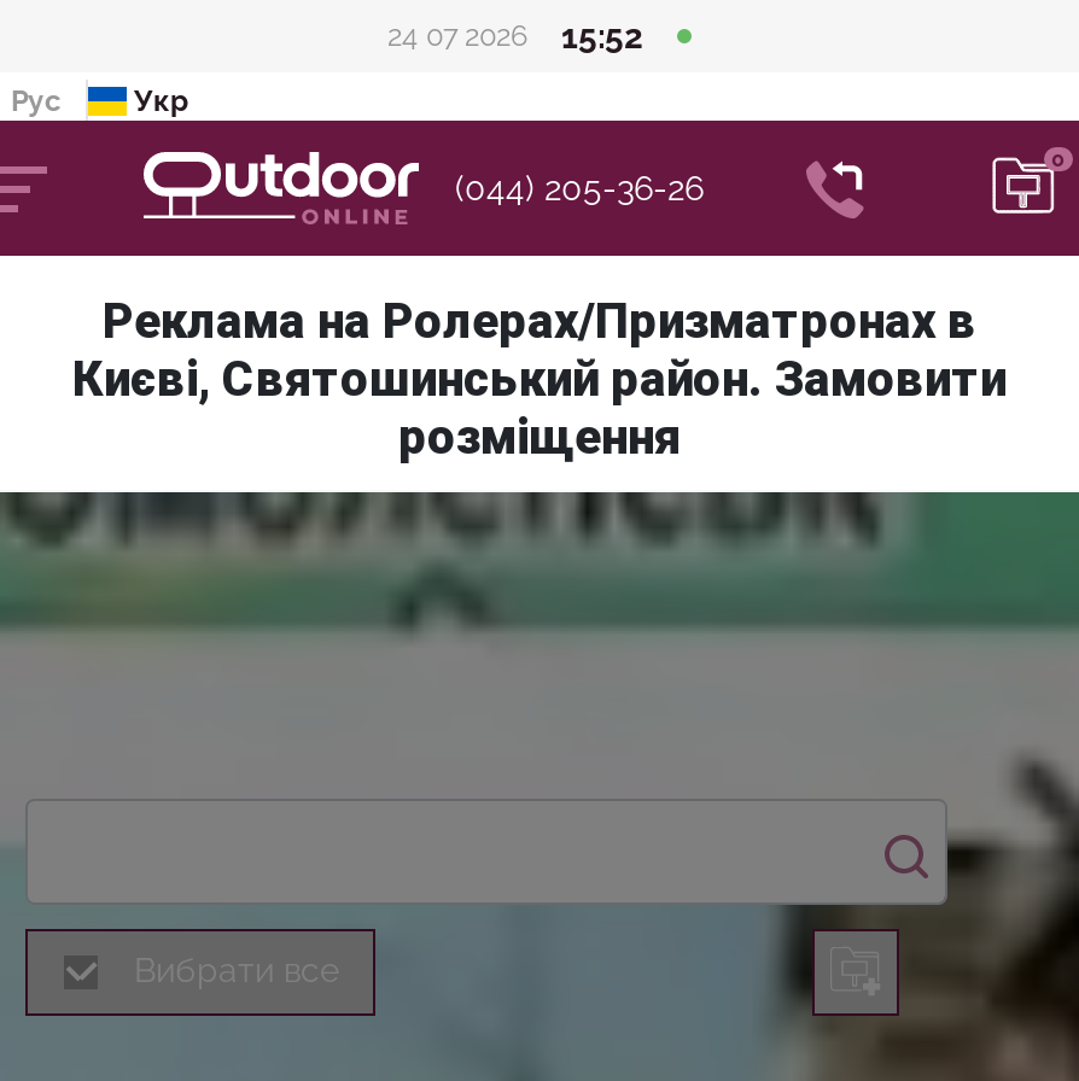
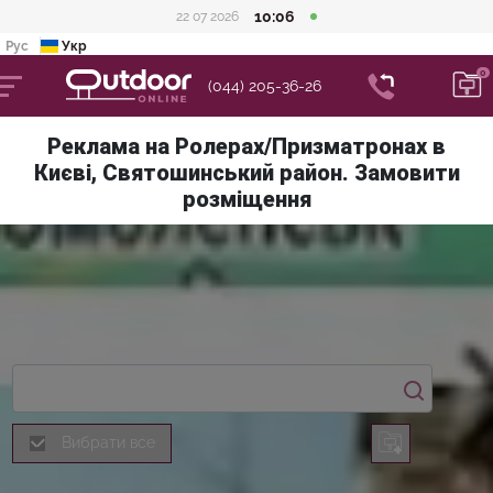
- 24 07 2026
+ 22 07 2026

- 15:52
+ 10:06
